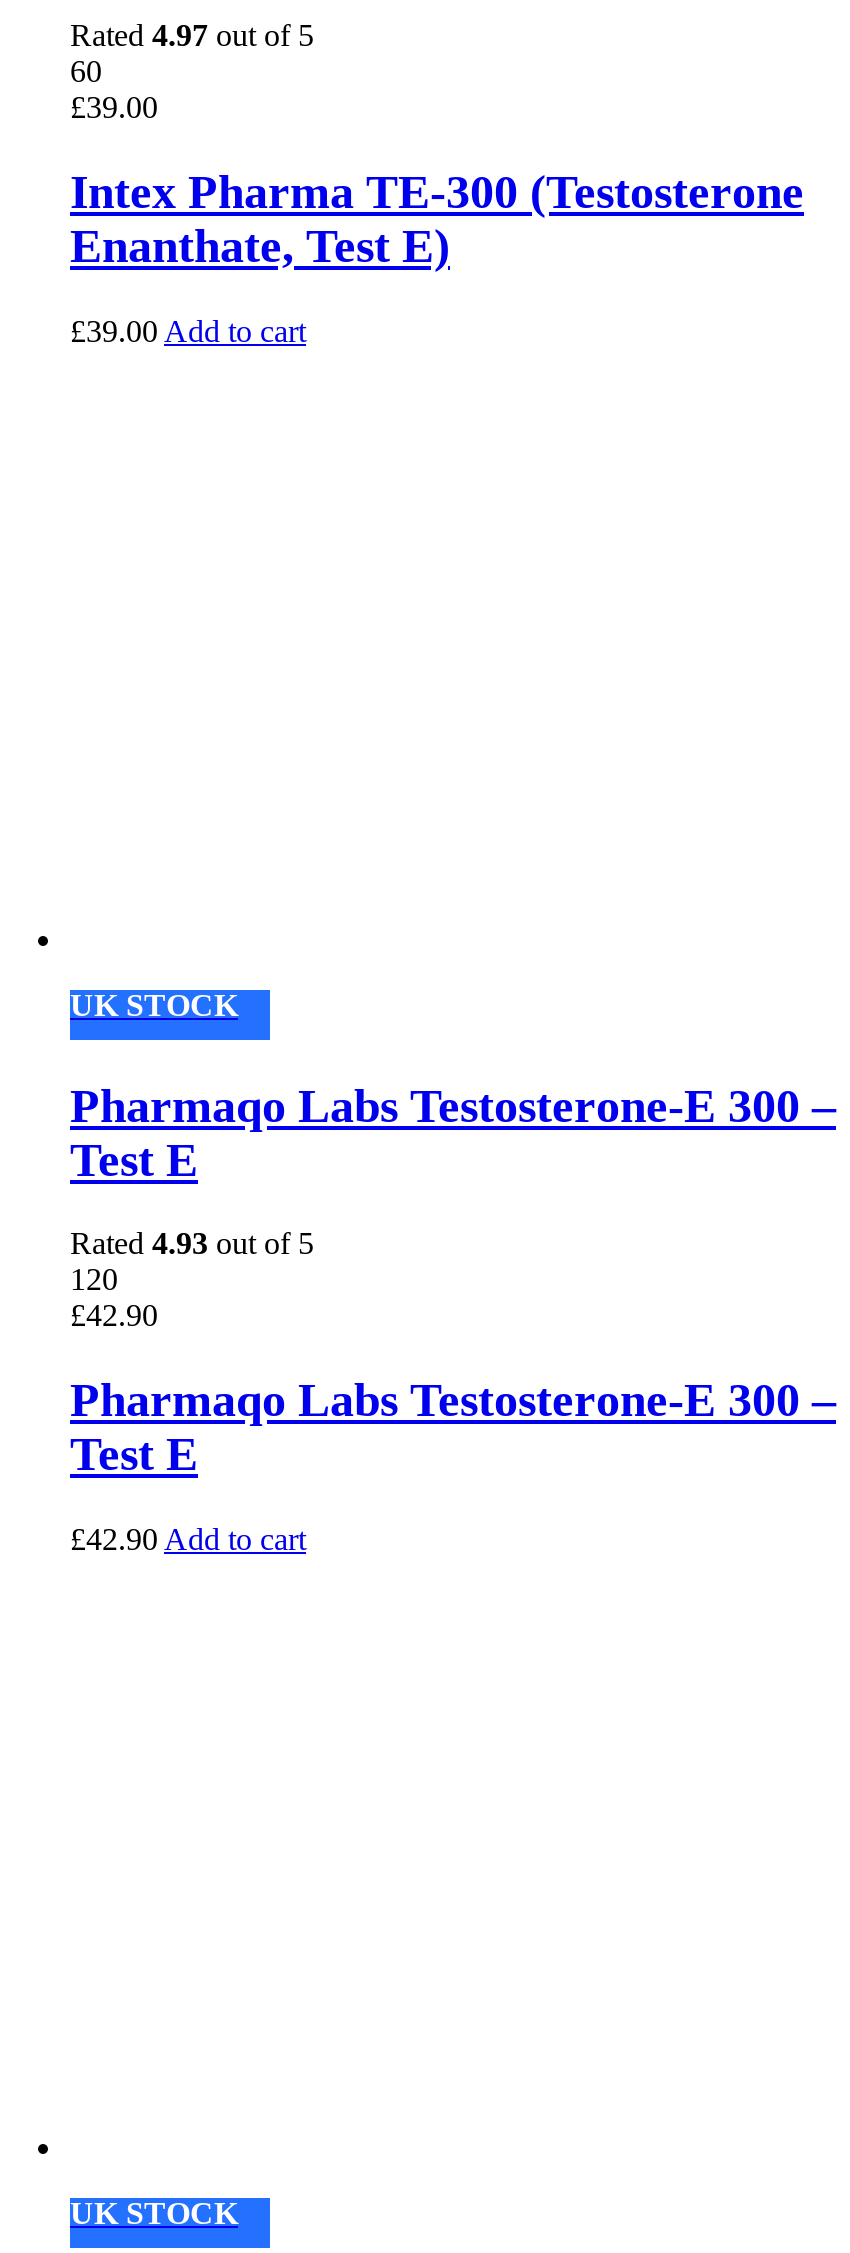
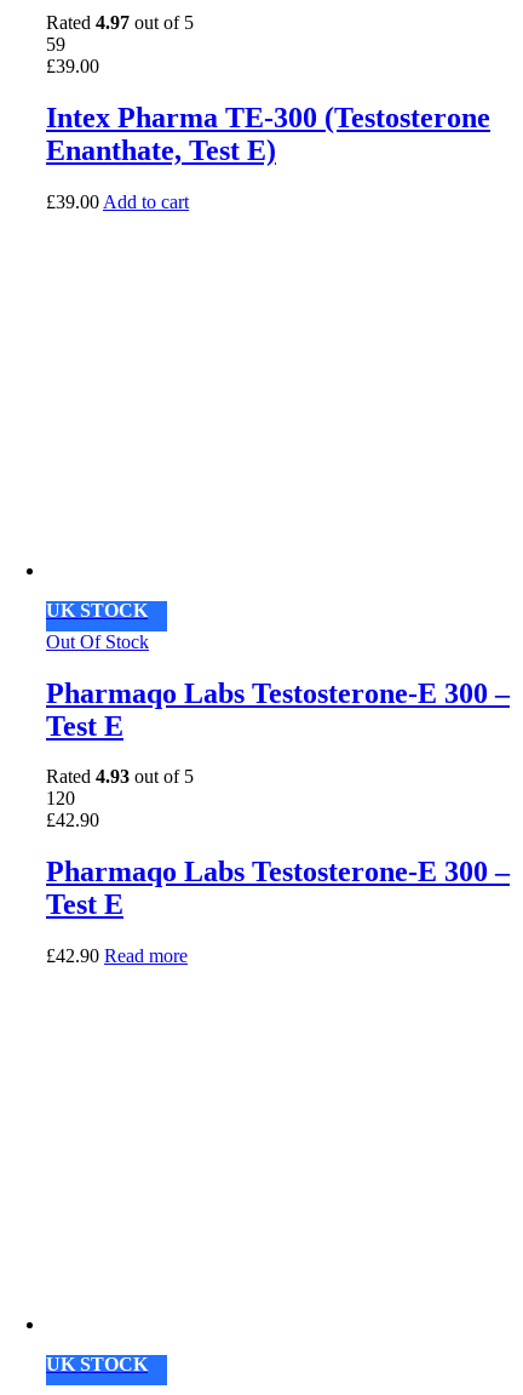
- 60
+ 59

+ Out Of Stock

- £42.90 Add to cart
+ £42.90 Read more
